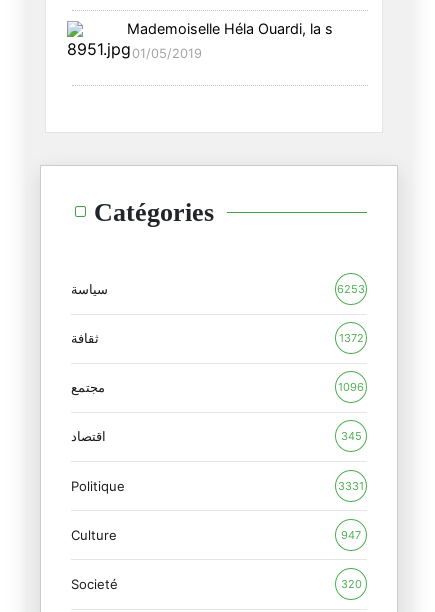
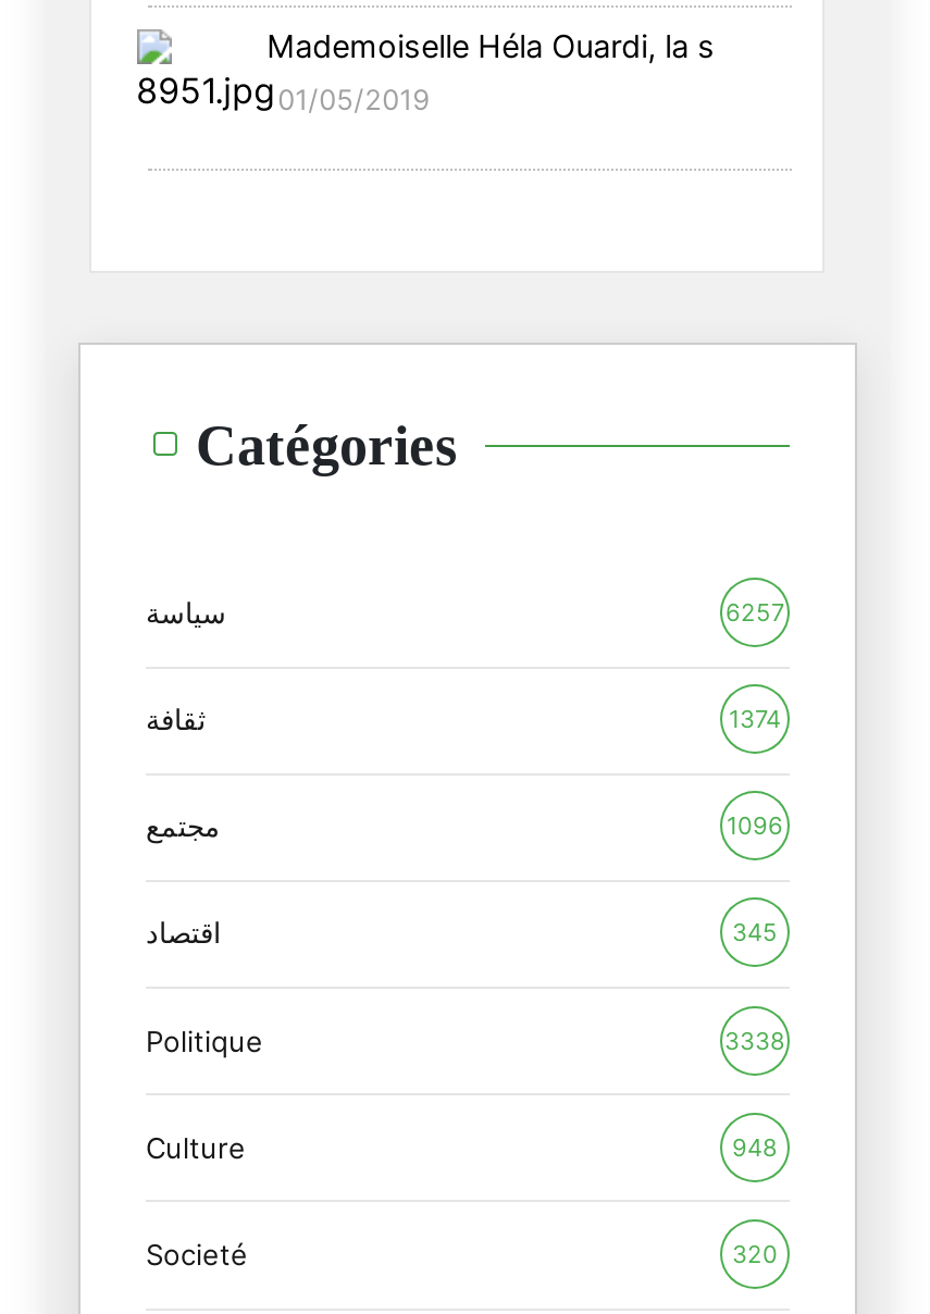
- 6253
+ 6257

- 1372
+ 1374

- 3331
+ 3338

- 947
+ 948
